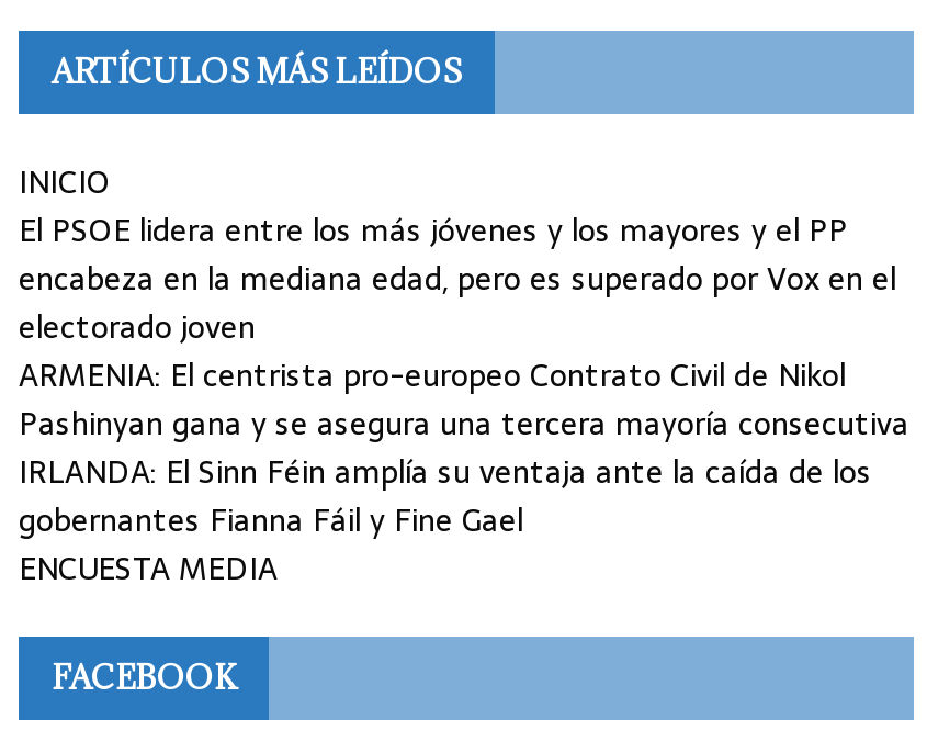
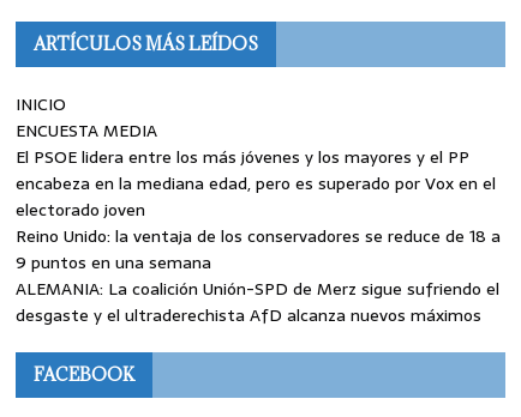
moved down: El PSOE lidera entre los más jóvenes y los mayores y el PP | encabeza en la mediana edad, pero es superado por Vox en el | electorado joven

- ARMENIA: El centrista pro-europeo Contrato Civil de Nikol
- Pashinyan gana y se asegura una tercera mayoría consecutiva
- IRLANDA: El Sinn Féin amplía su ventaja ante la caída de los
- gobernantes Fianna Fáil y Fine Gael
+ Reino Unido: la ventaja de los conservadores se reduce de 18 a
+ 9 puntos en una semana
+ ALEMANIA: La coalición Unión-SPD de Merz sigue sufriendo el
+ desgaste y el ultraderechista AfD alcanza nuevos máximos

moved up: ENCUESTA MEDIA
